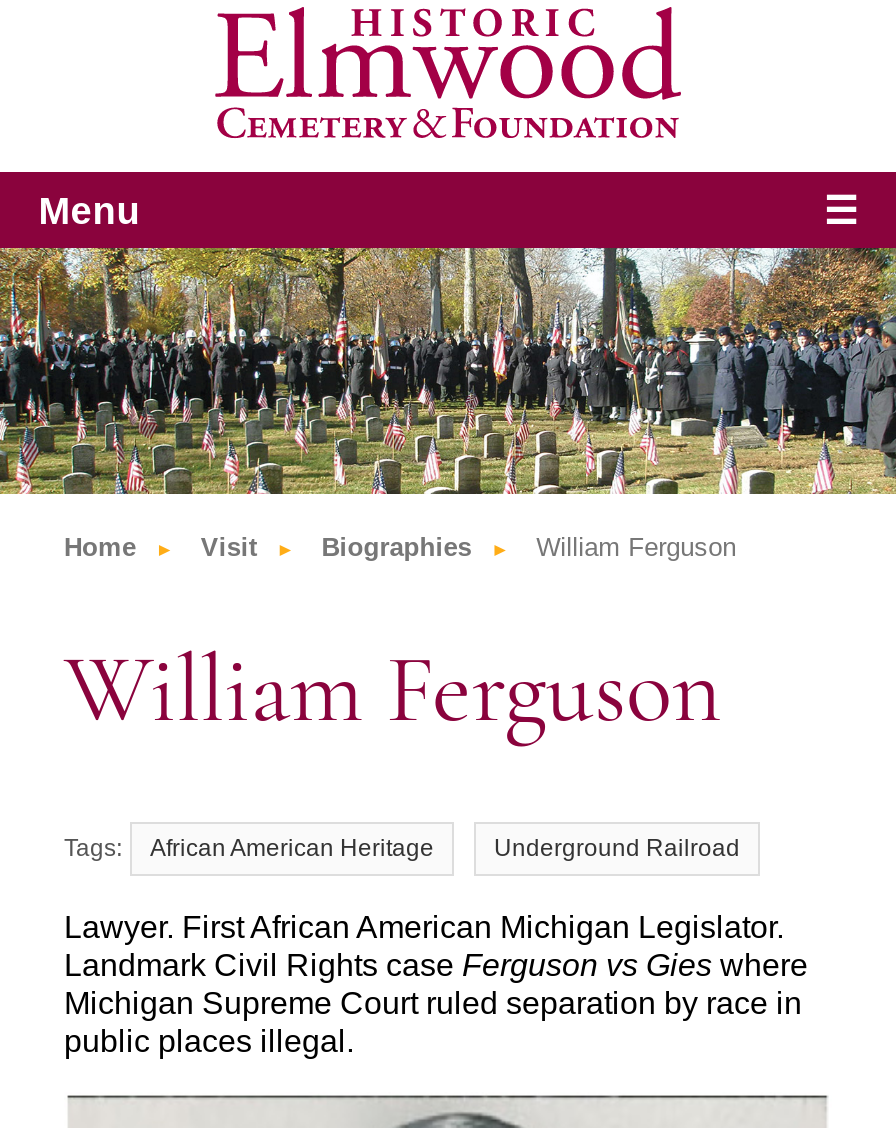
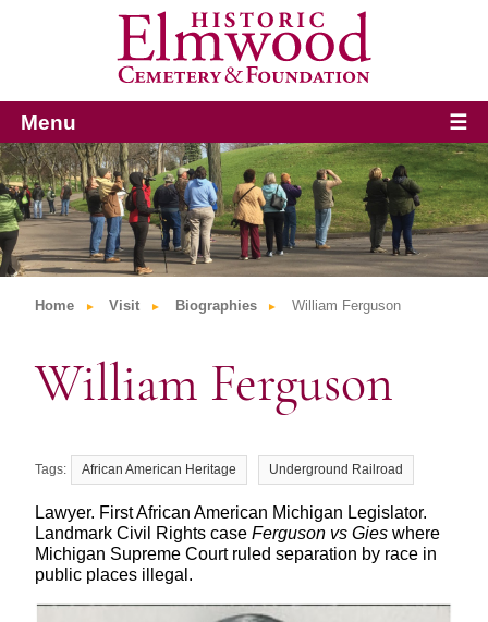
- [image]
+ [image]
